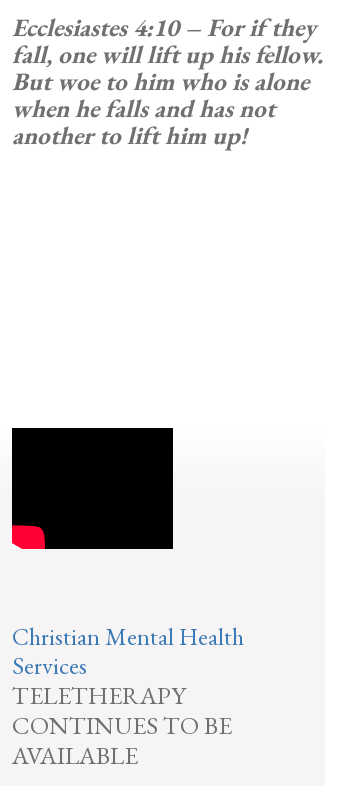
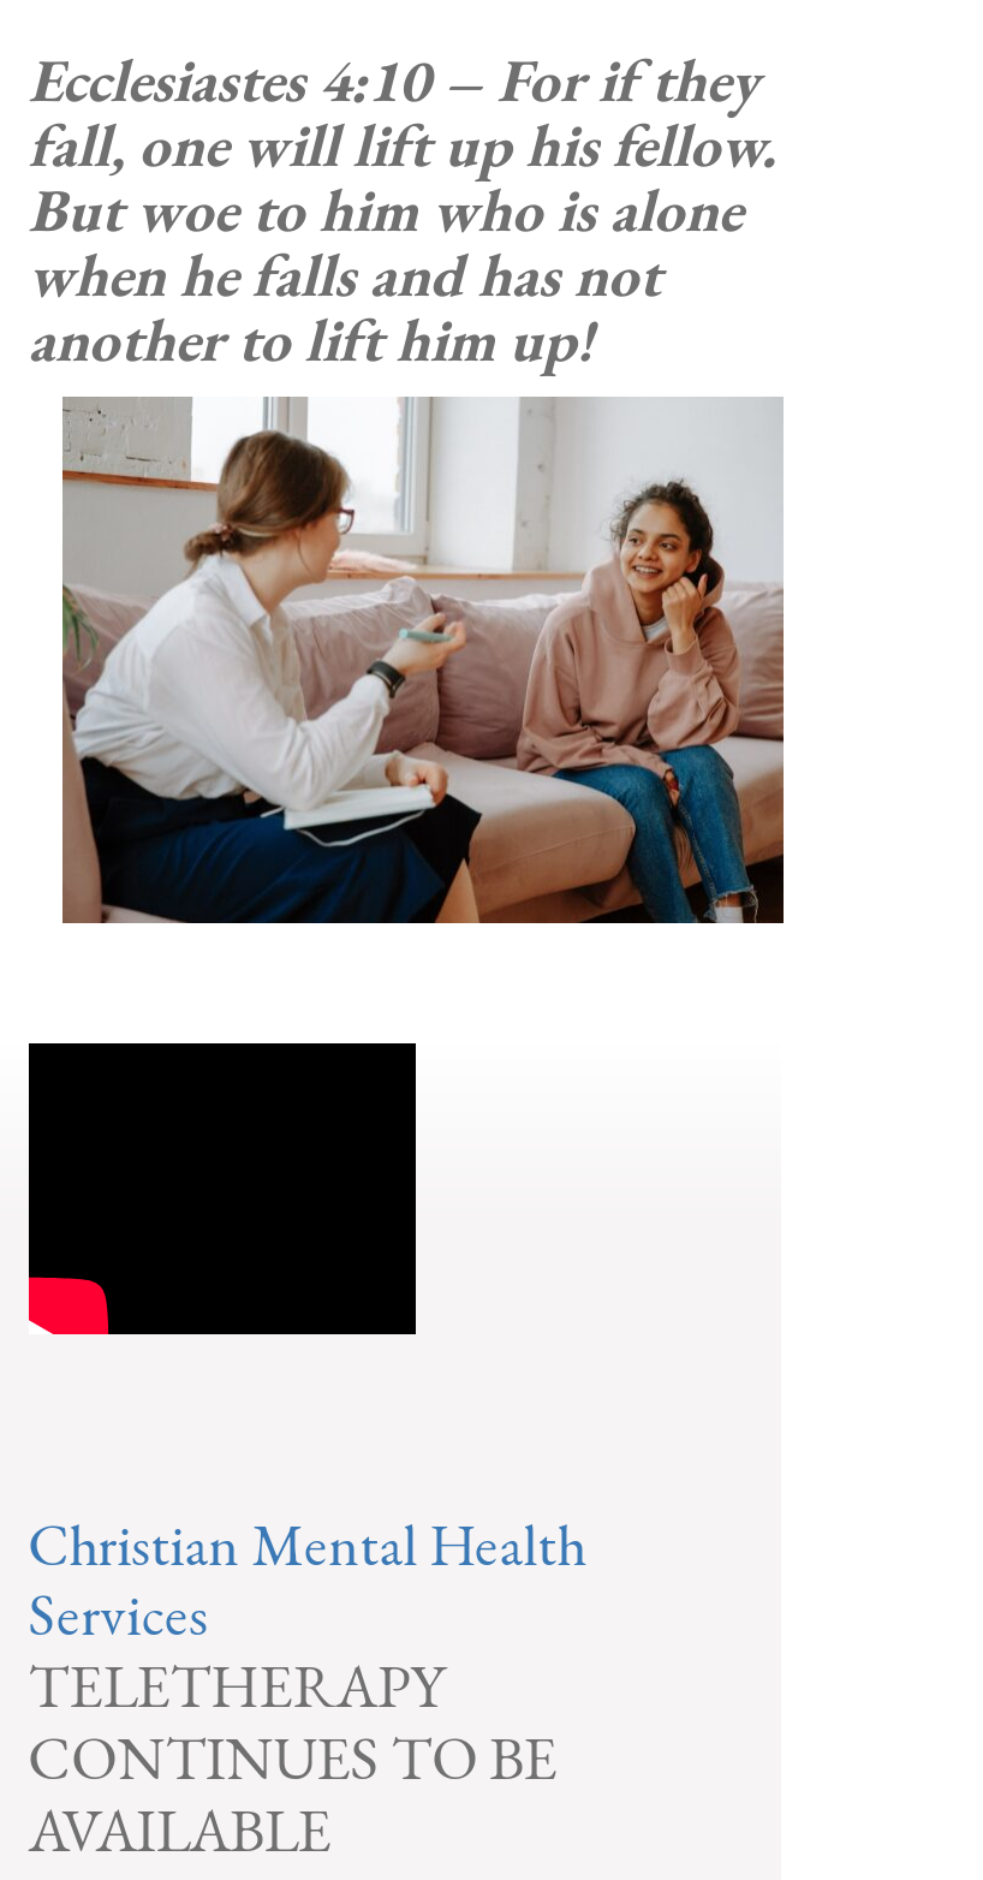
+ [image]
